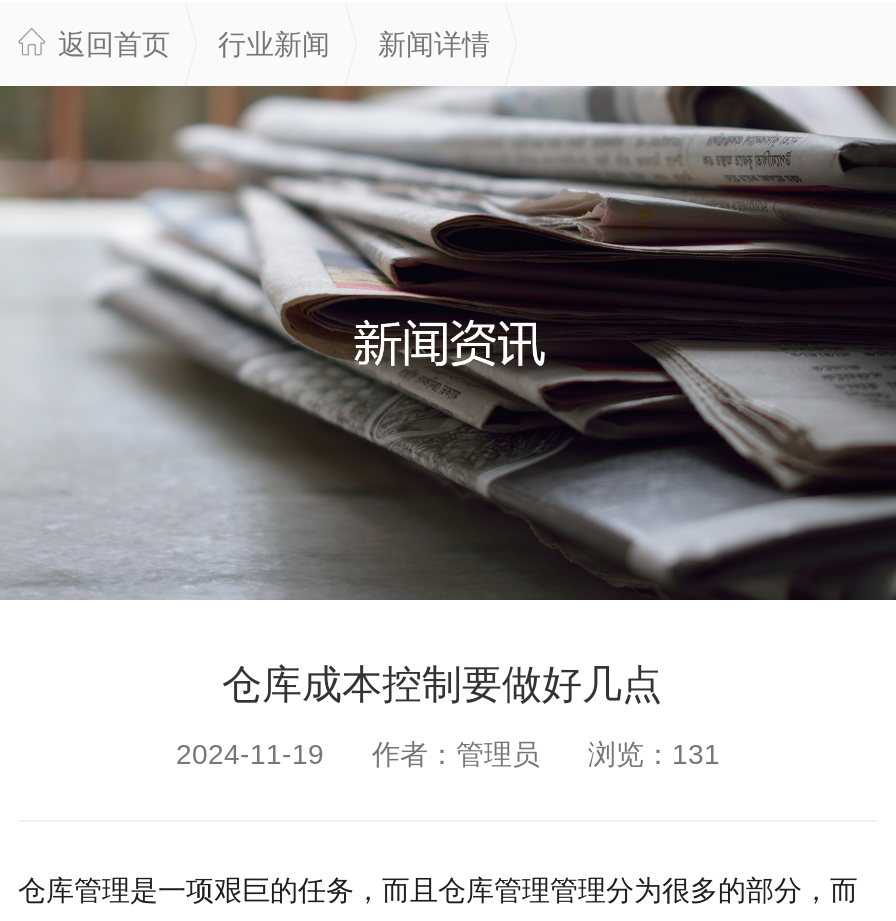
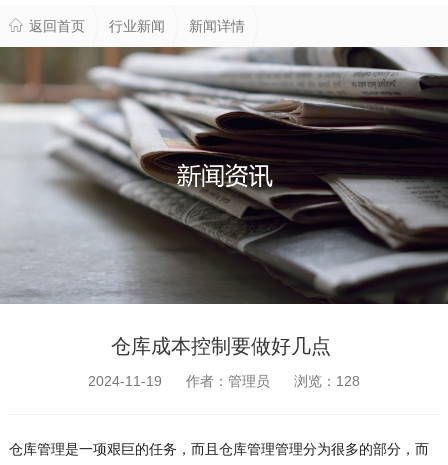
- 2024-11-19 作者：管理员 浏览：131
+ 2024-11-19 作者：管理员 浏览：128
